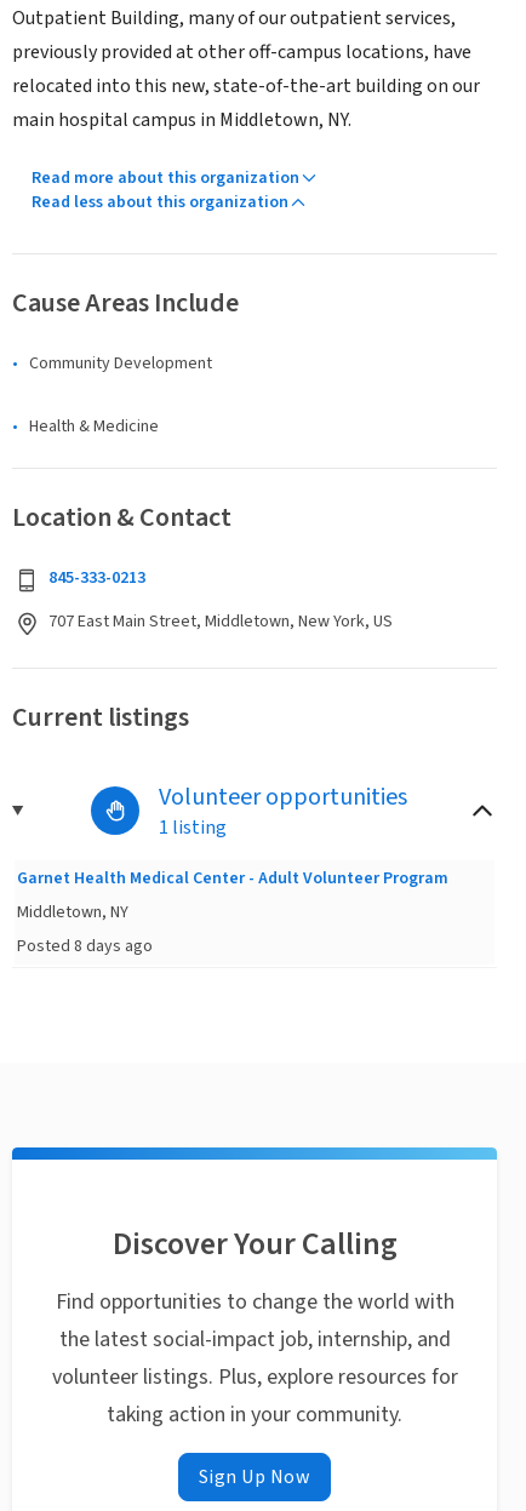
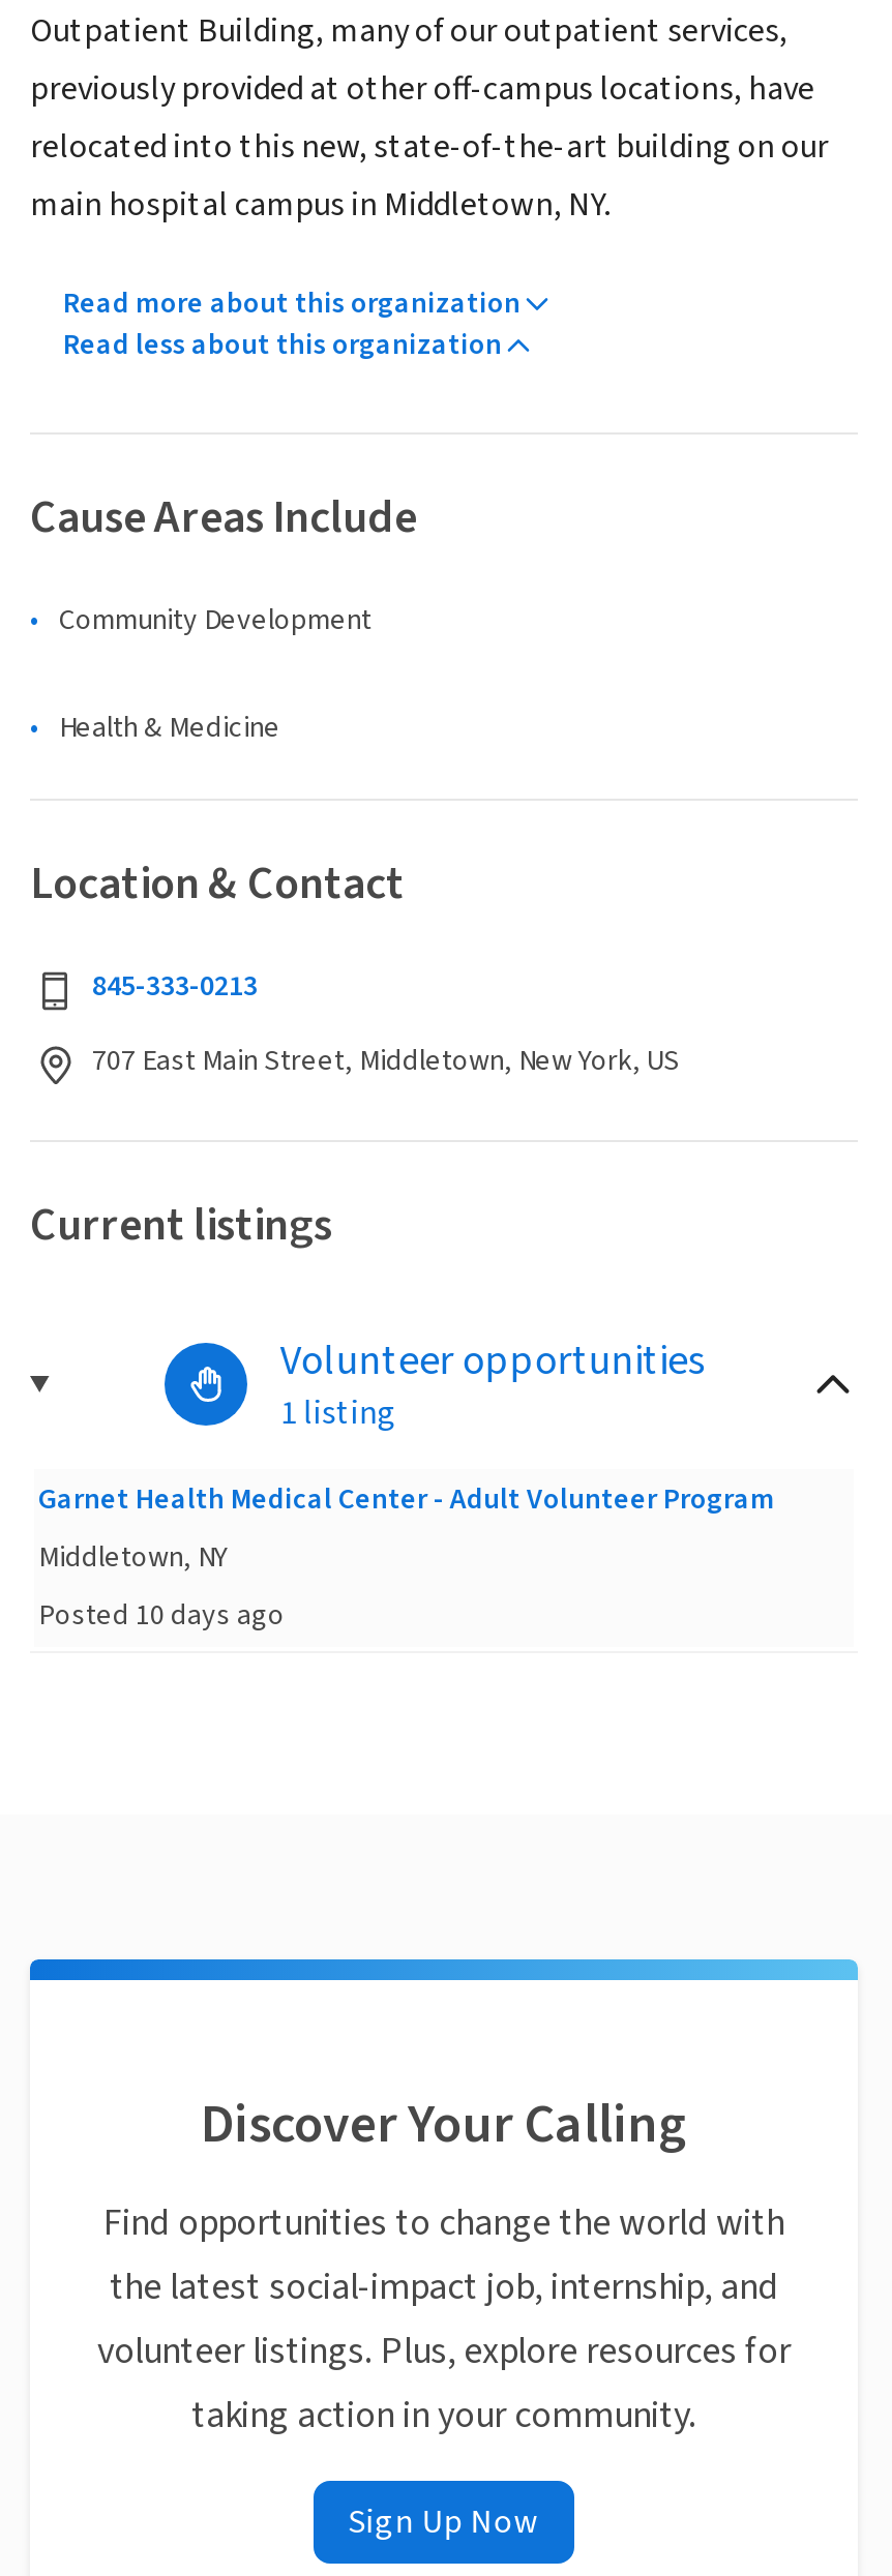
- Posted 8 days ago
+ Posted 10 days ago
